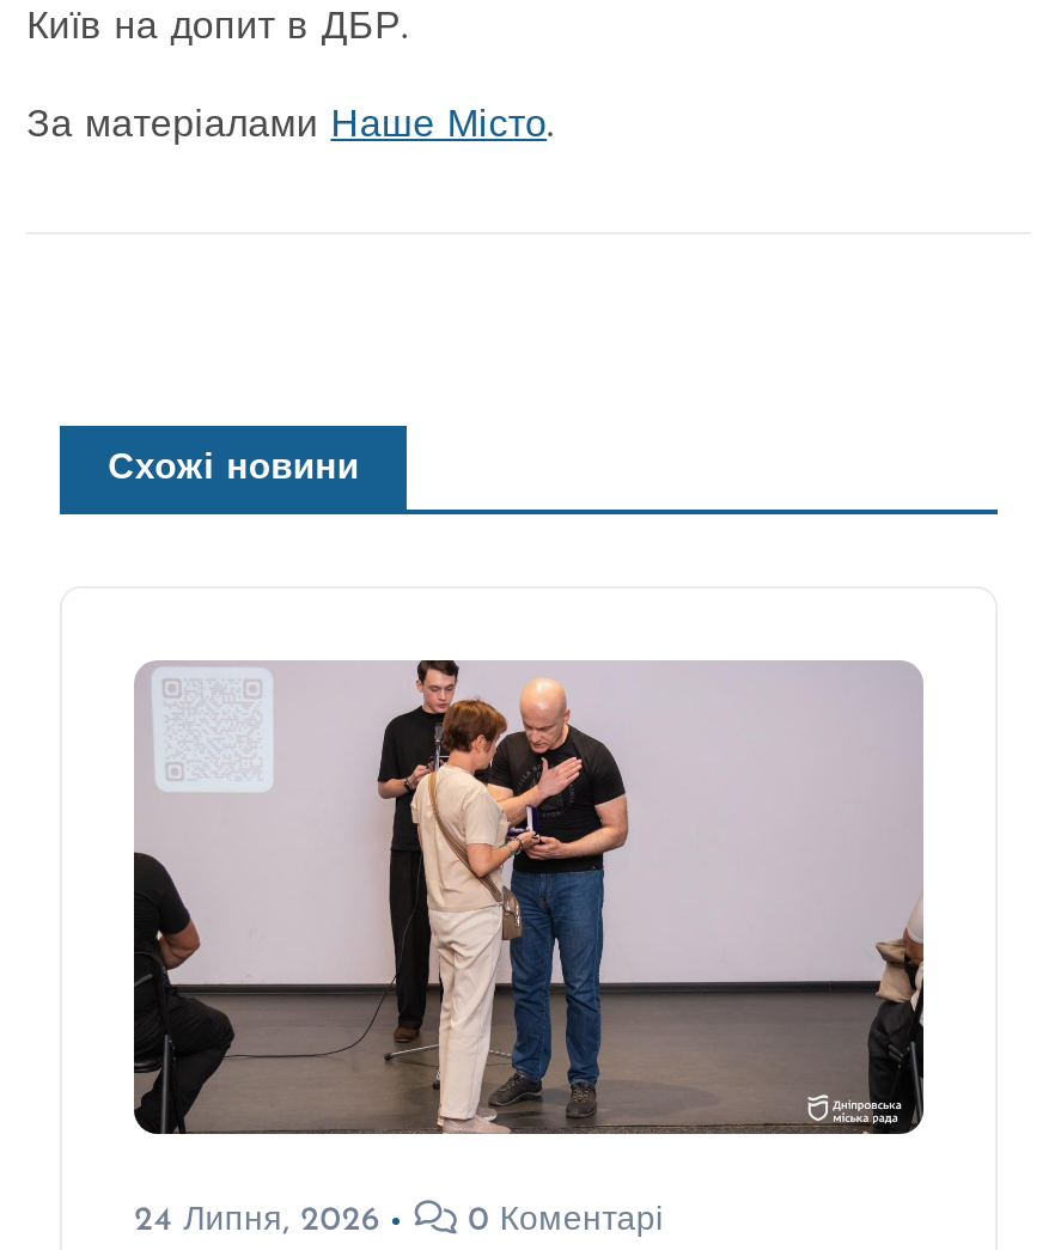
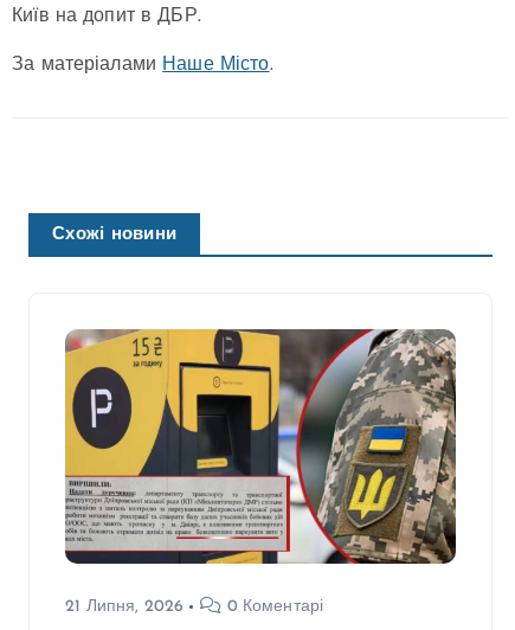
- [image]
- 24 Липня, 2026
+ [image]
+ 21 Липня, 2026
